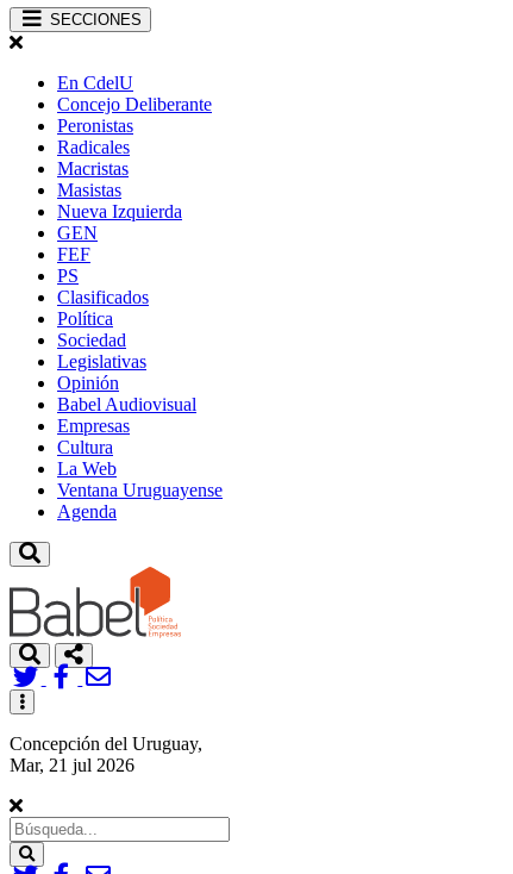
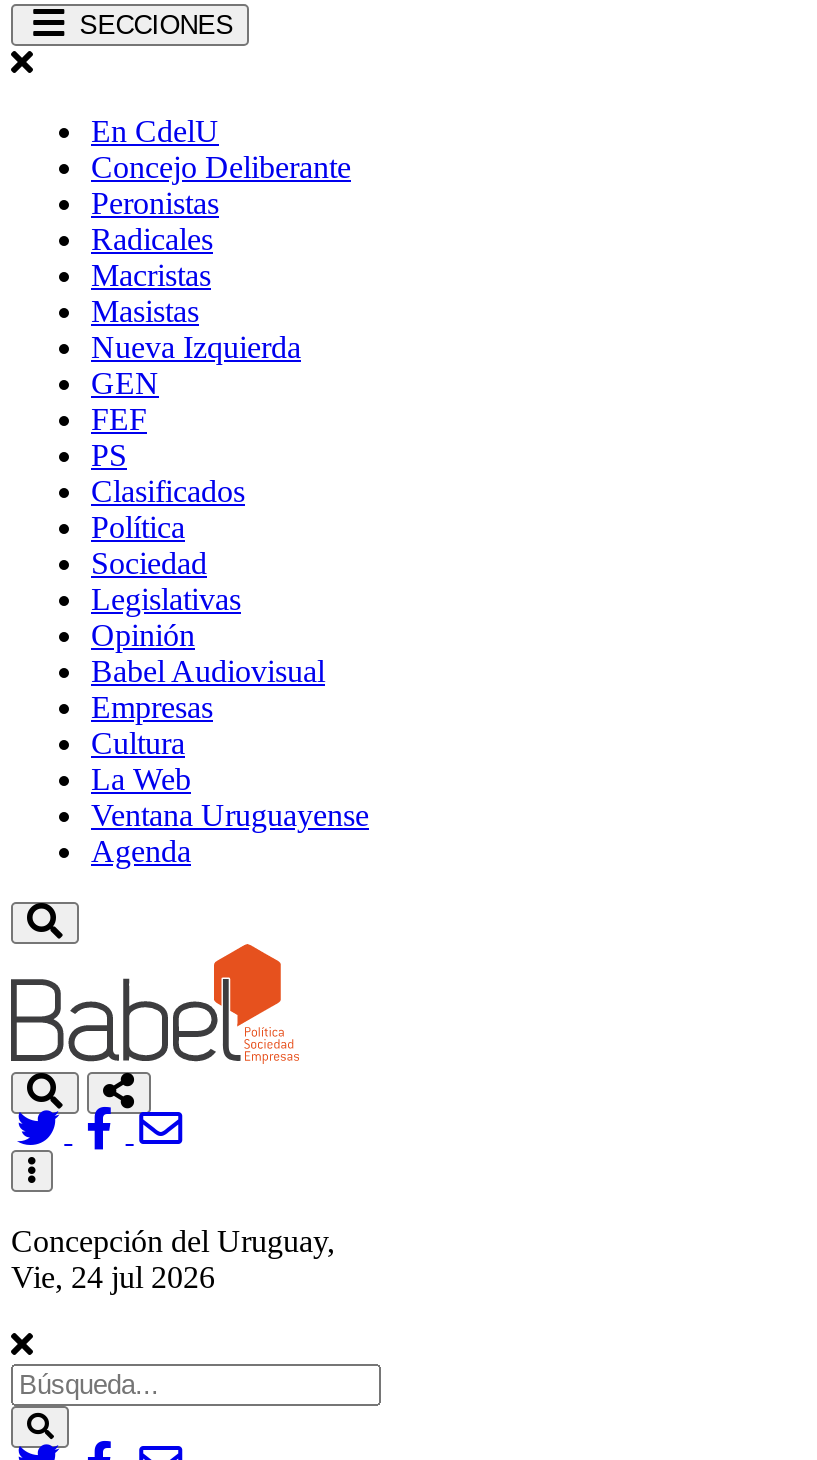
- Mar, 21 jul 2026
+ Vie, 24 jul 2026
